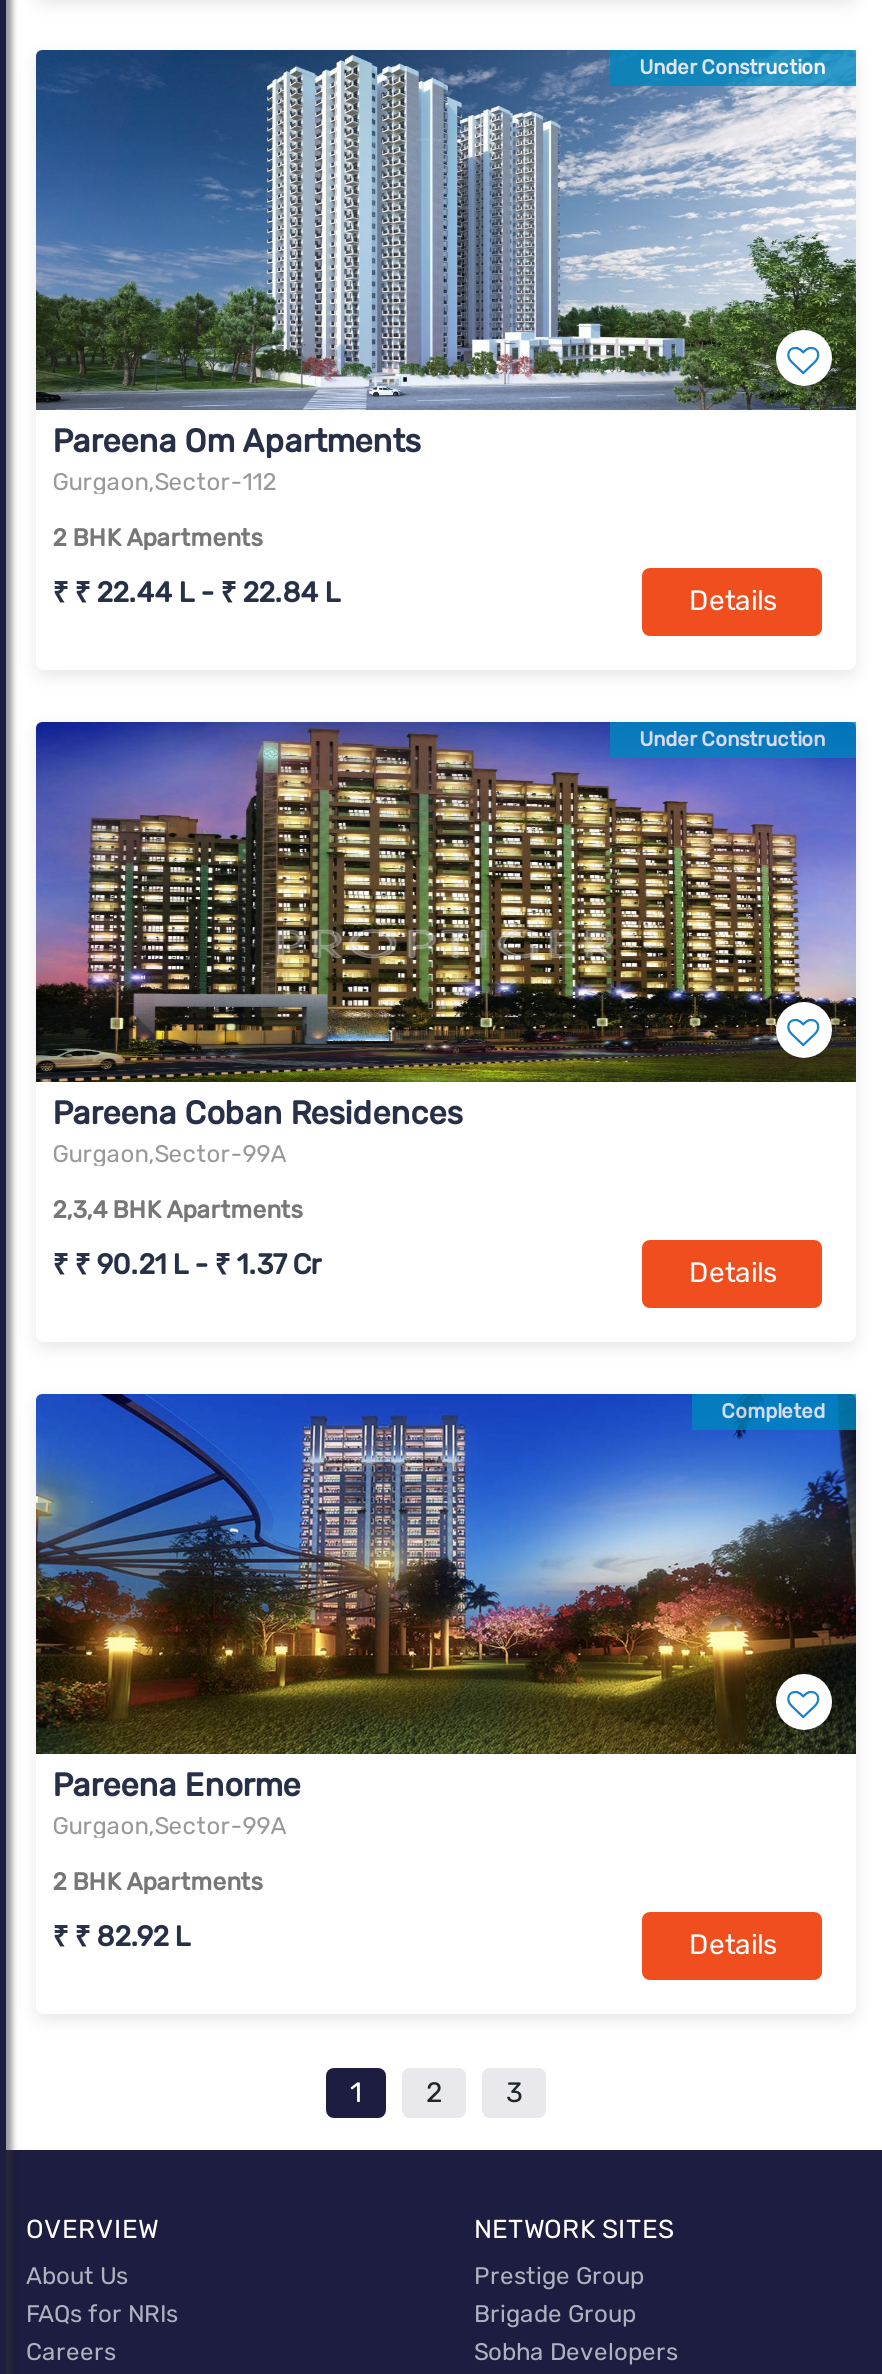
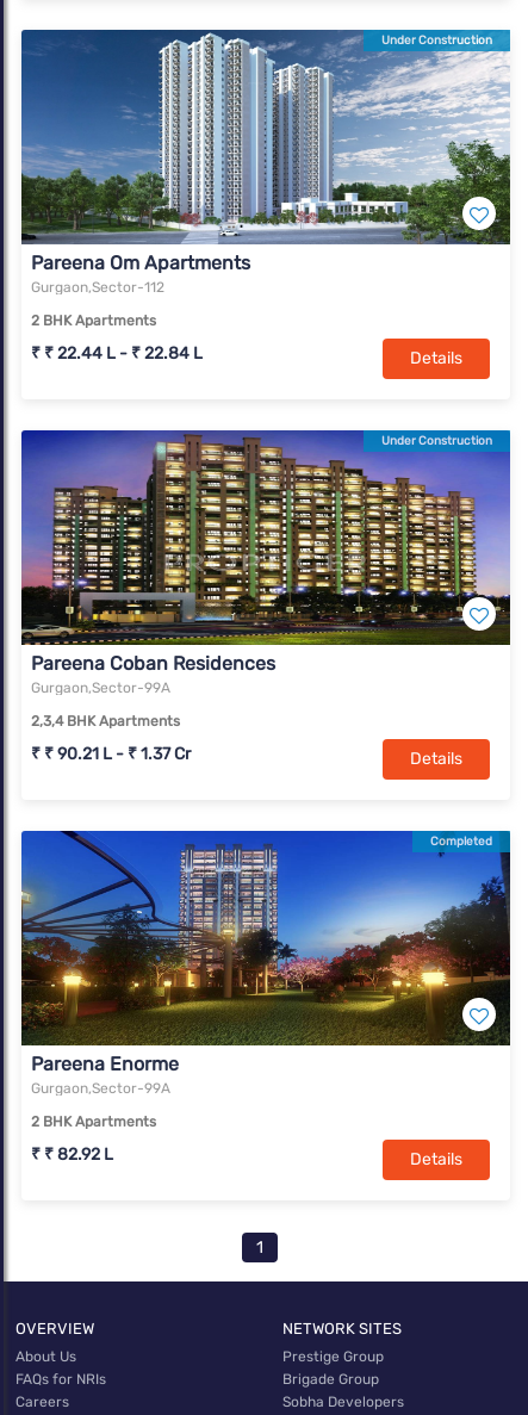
- 2
- 3
